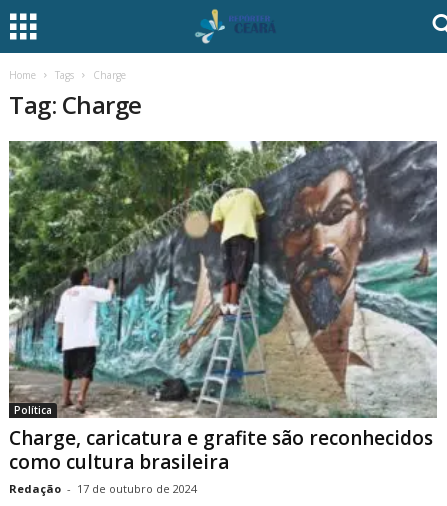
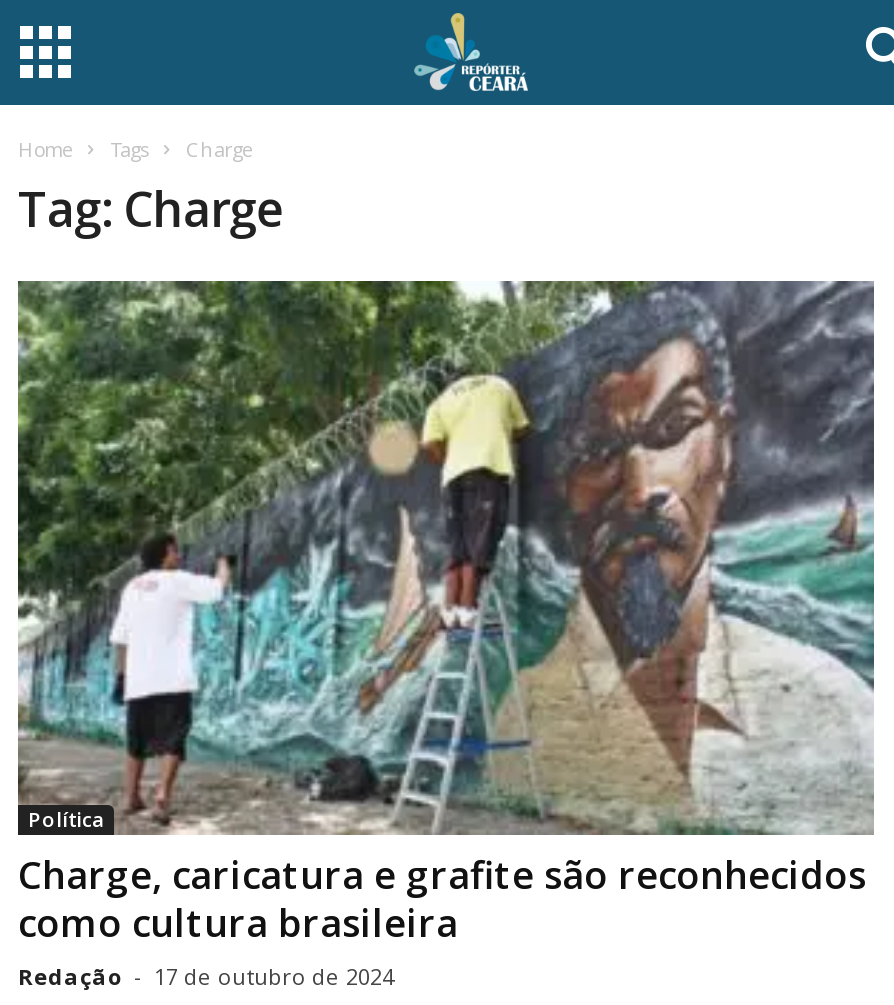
- [image]
+ [image]
